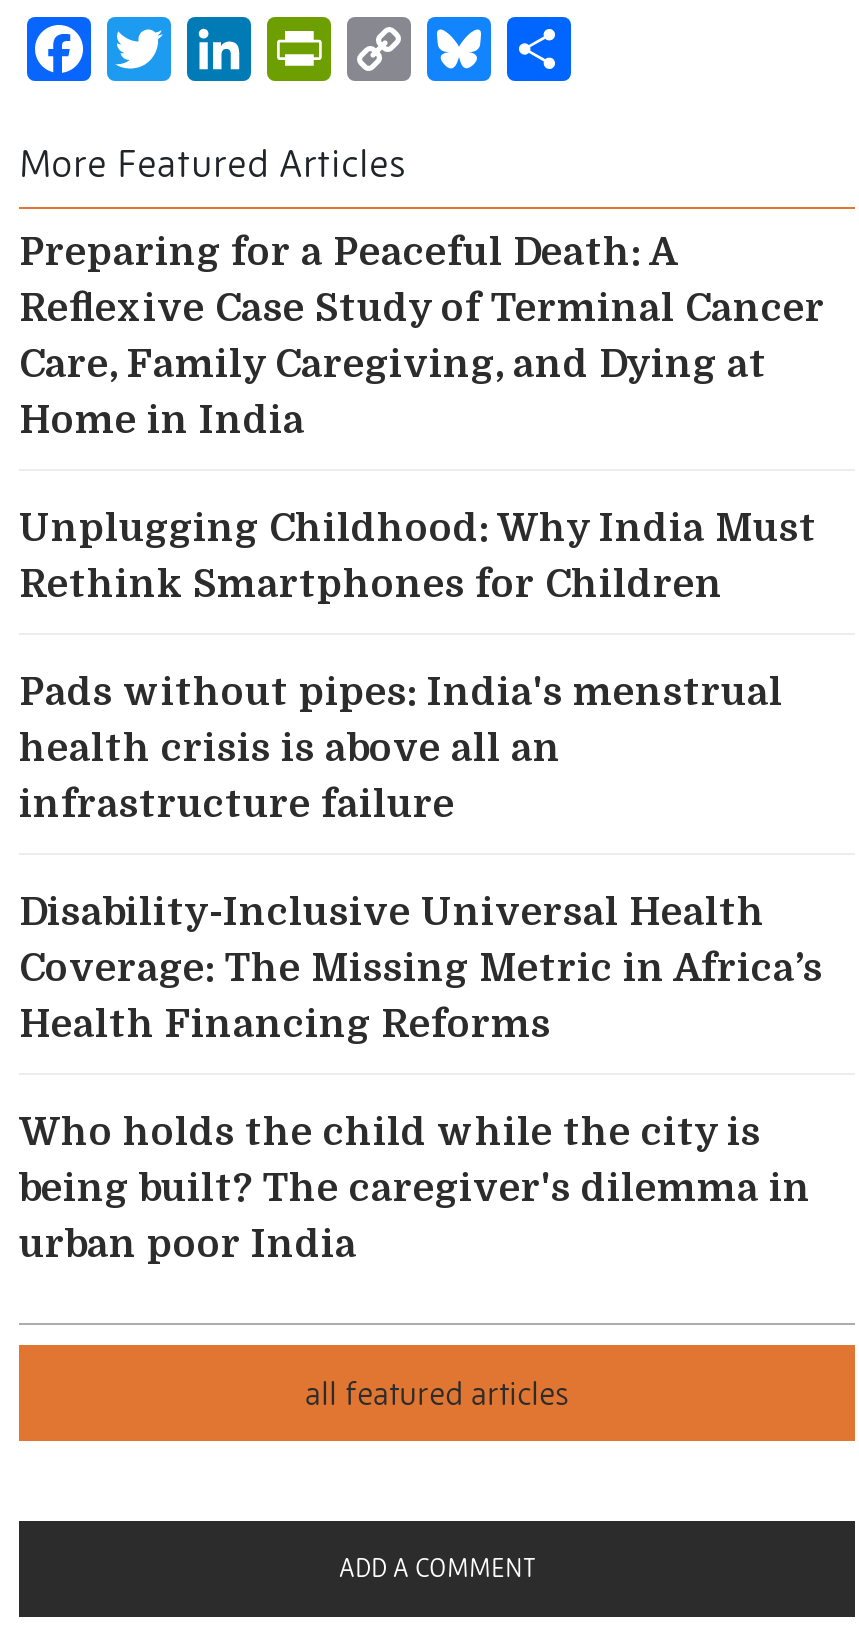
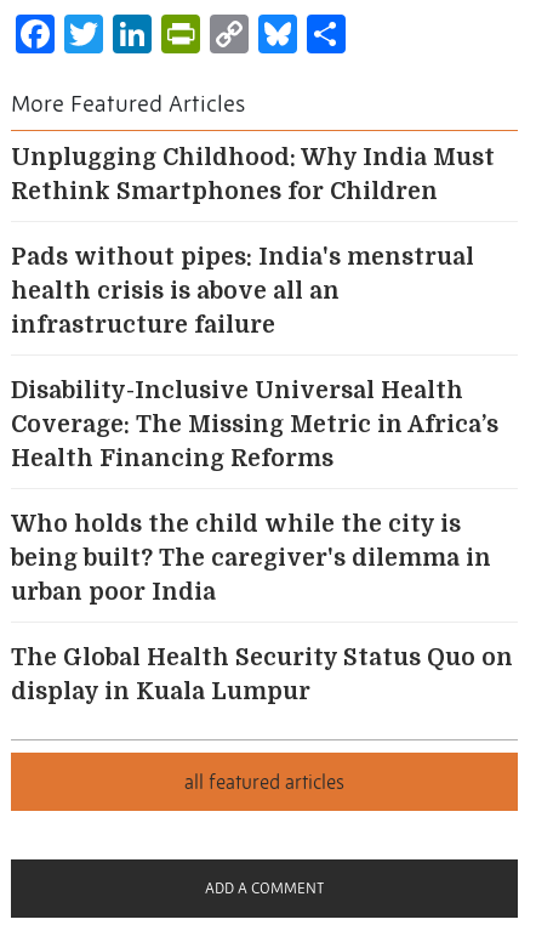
- Preparing for a Peaceful Death: A
- Reflexive Case Study of Terminal Cancer
- Care, Family Caregiving, and Dying at
- Home in India

moved up: Unplugging Childhood: Why India Must | Rethink Smartphones for Children | Pads without pipes: India's menstrual | ... | being built? The caregiver's dilemma in | urban poor India

+ The Global Health Security Status Quo on
+ display in Kuala Lumpur
